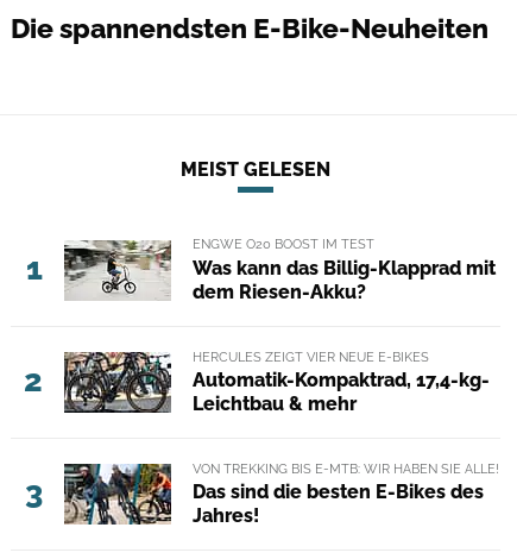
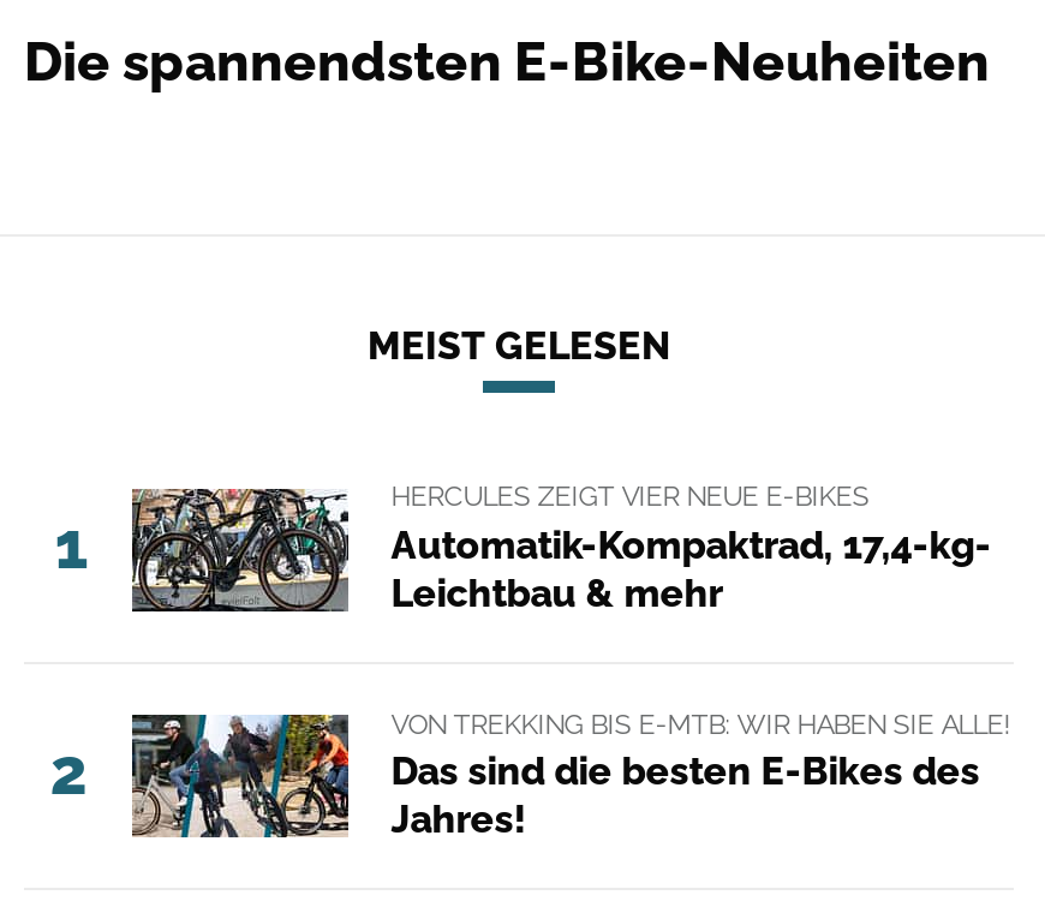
- [image]
- ENGWE O20 BOOST IM TEST
- Was kann das Billig-Klapprad mit
- dem Riesen-Akku?
- 2

- 3
+ 2
